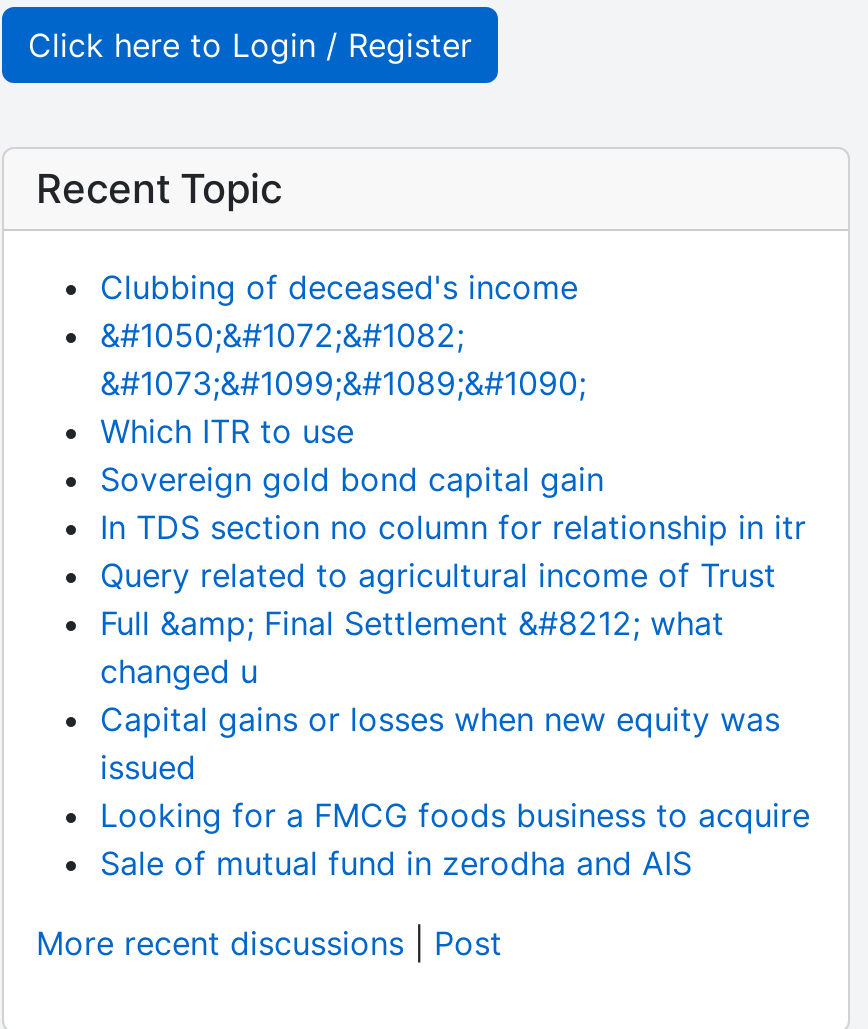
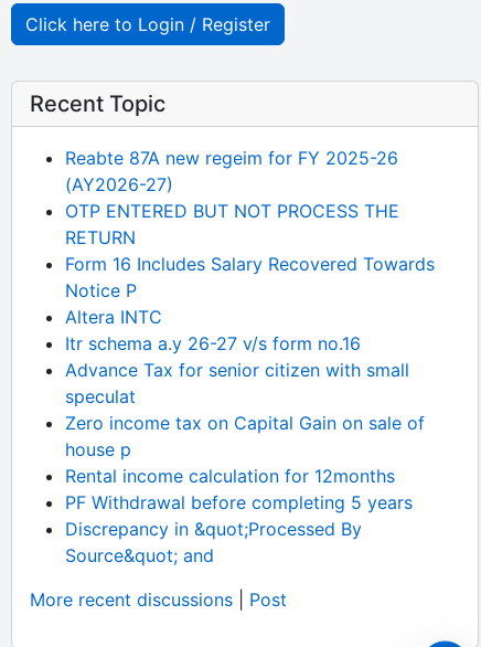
- Clubbing of deceased's income
- &#1050;&#1072;&#1082;
- &#1073;&#1099;&#1089;&#1090;
- Which ITR to use
- Sovereign gold bond capital gain
- In TDS section no column for relationship in itr
- Query related to agricultural income of Trust
- Full &amp; Final Settlement &#8212; what
- changed u
- Capital gains or losses when new equity was
- issued
- Looking for a FMCG foods business to acquire
- Sale of mutual fund in zerodha and AIS
+ Reabte 87A new regeim for FY 2025-26
+ (AY2026-27)
+ OTP ENTERED BUT NOT PROCESS THE
+ RETURN
+ Form 16 Includes Salary Recovered Towards
+ Notice P
+ Altera INTC
+ Itr schema a.y 26-27 v/s form no.16
+ Advance Tax for senior citizen with small
+ speculat
+ Zero income tax on Capital Gain on sale of
+ house p
+ Rental income calculation for 12months
+ PF Withdrawal before completing 5 years
+ Discrepancy in &quot;Processed By
+ Source&quot; and
